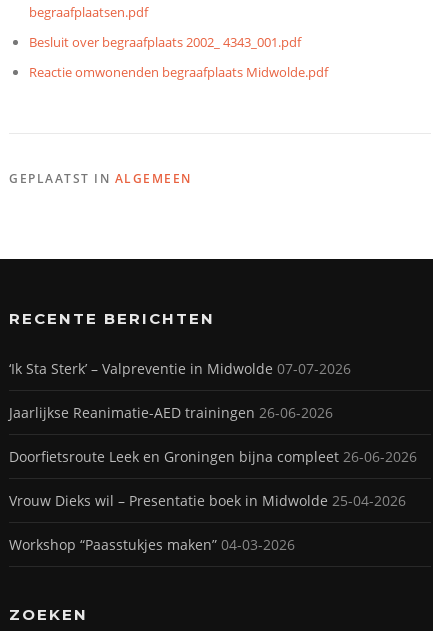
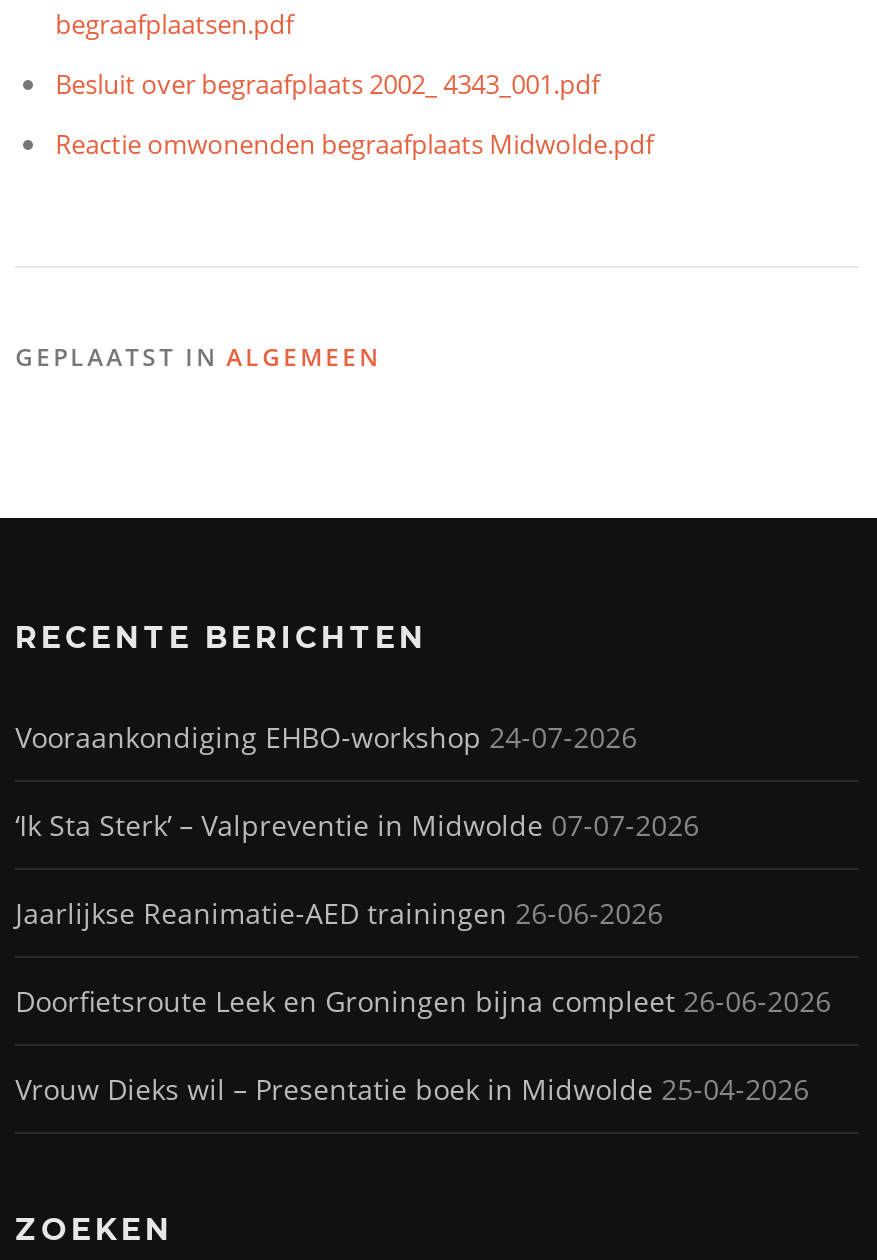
+ Vooraankondiging EHBO-workshop 24-07-2026

moved down: ‘Ik Sta Sterk’ – Valpreventie in Midwolde 07-07-2026 | Jaarlijkse Reanimatie-AED trainingen 26-06-2026 | Doorfietsroute Leek en Groningen bijna compleet 26-06-2026 | Vrouw Dieks wil – Presentatie boek in Midwolde 25-04-2026

- Workshop “Paasstukjes maken” 04-03-2026
